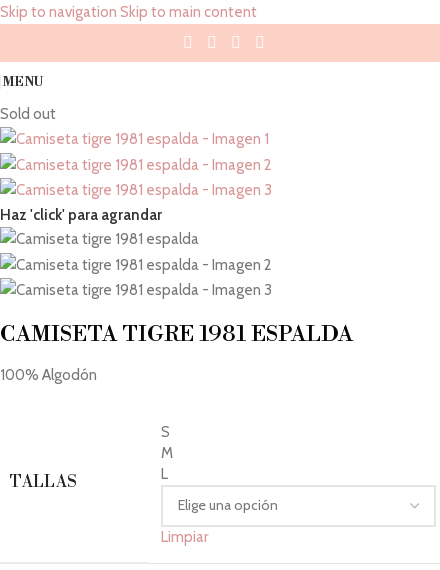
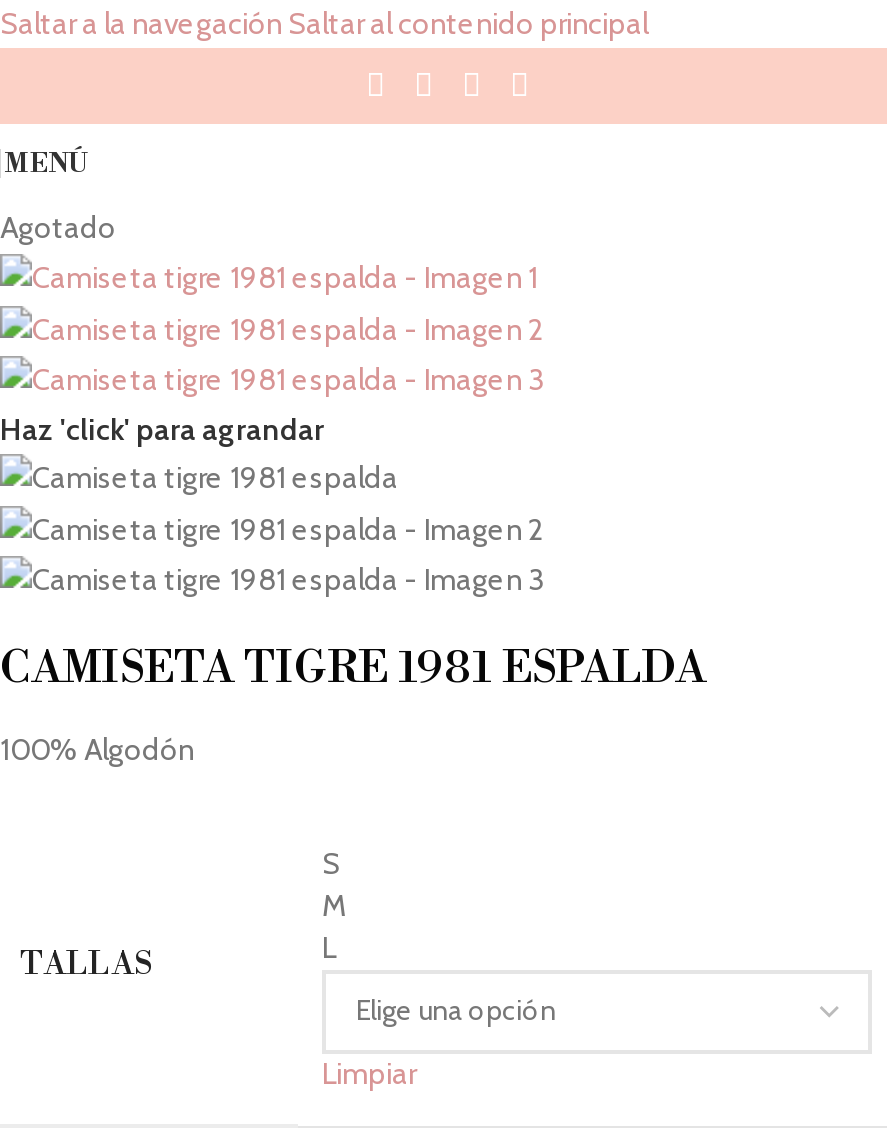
- Skip to navigation Skip to main content
+ Saltar a la navegación Saltar al contenido principal

- MENU
+ MENÚ

- Sold out
+ Agotado
